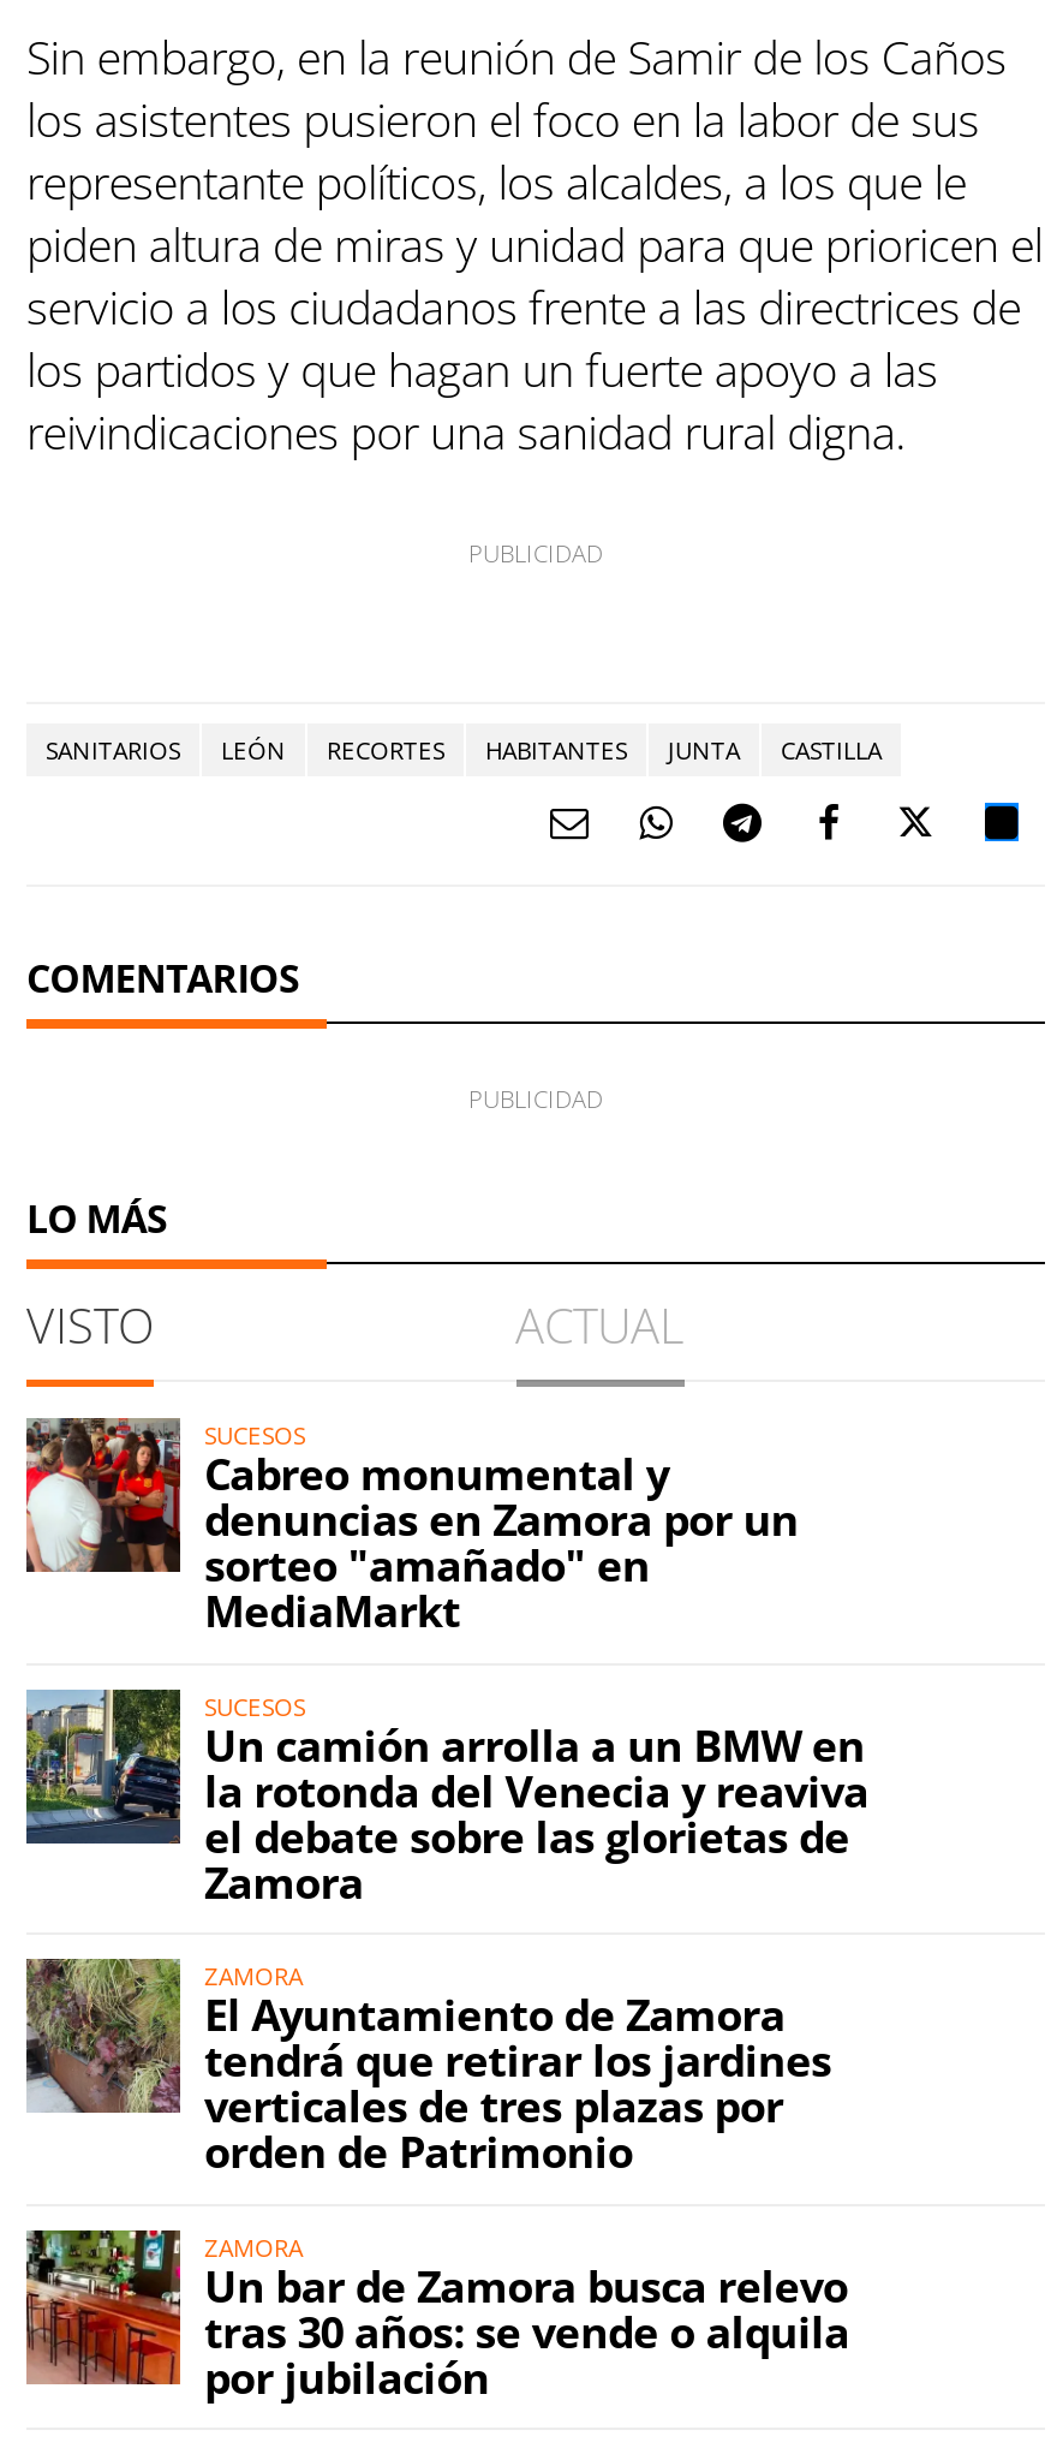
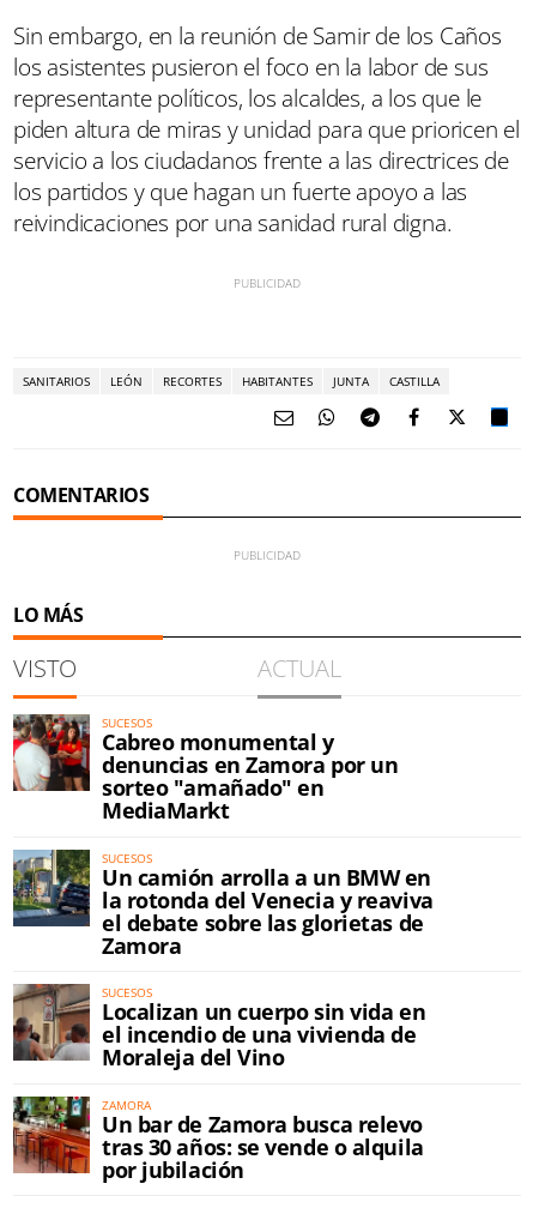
- [image]
- ZAMORA
- El Ayuntamiento de Zamora
- tendrá que retirar los jardines
- verticales de tres plazas por
- orden de Patrimonio
+ [image]
+ SUCESOS
+ Localizan un cuerpo sin vida en
+ el incendio de una vivienda de
+ Moraleja del Vino
